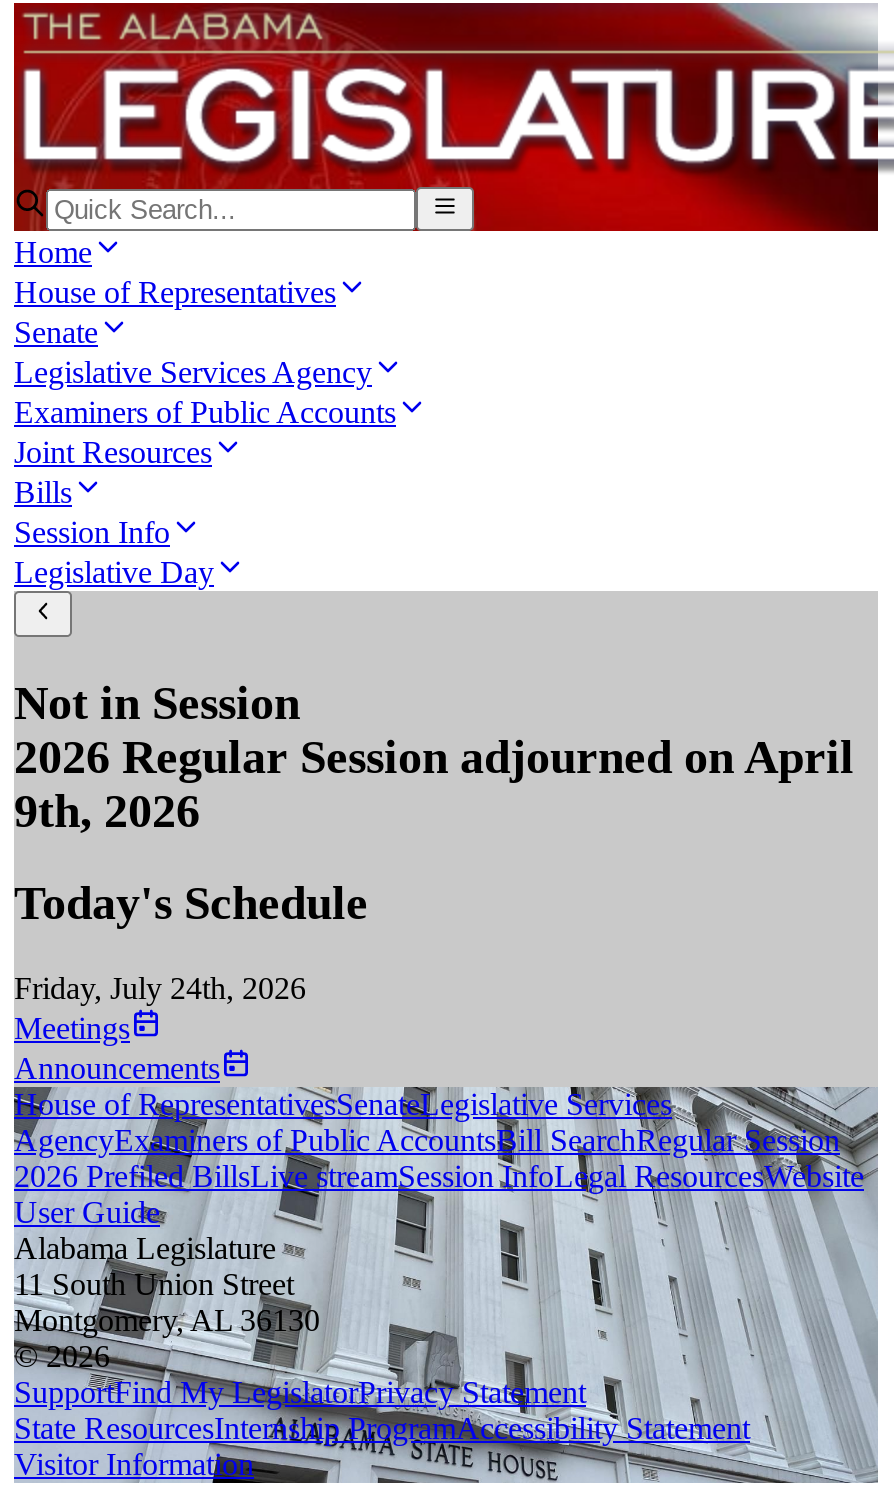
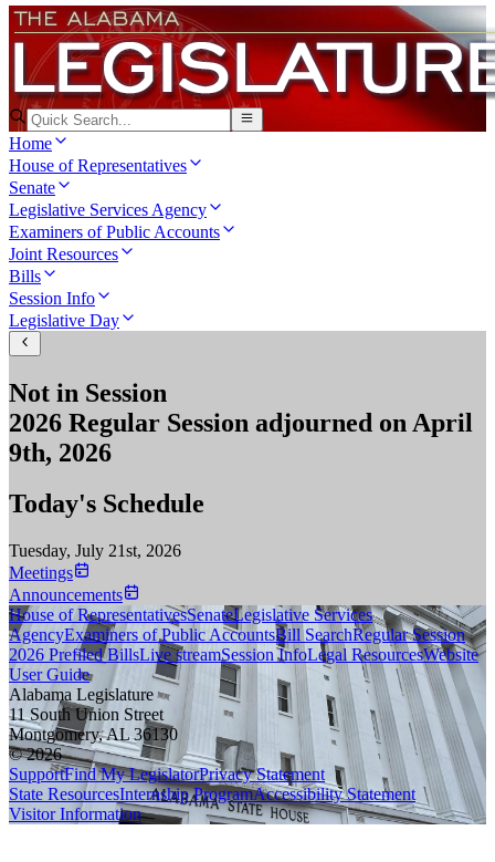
- Friday, July 24th, 2026
+ Tuesday, July 21st, 2026
